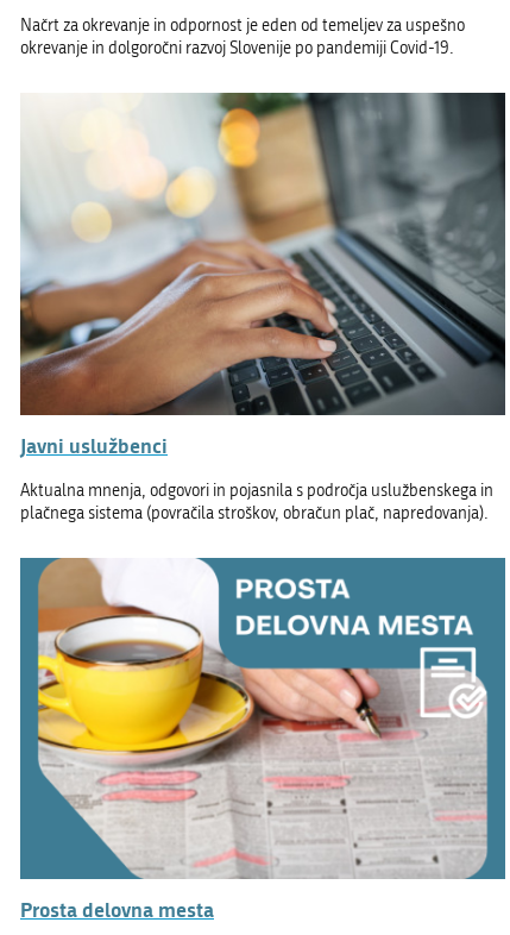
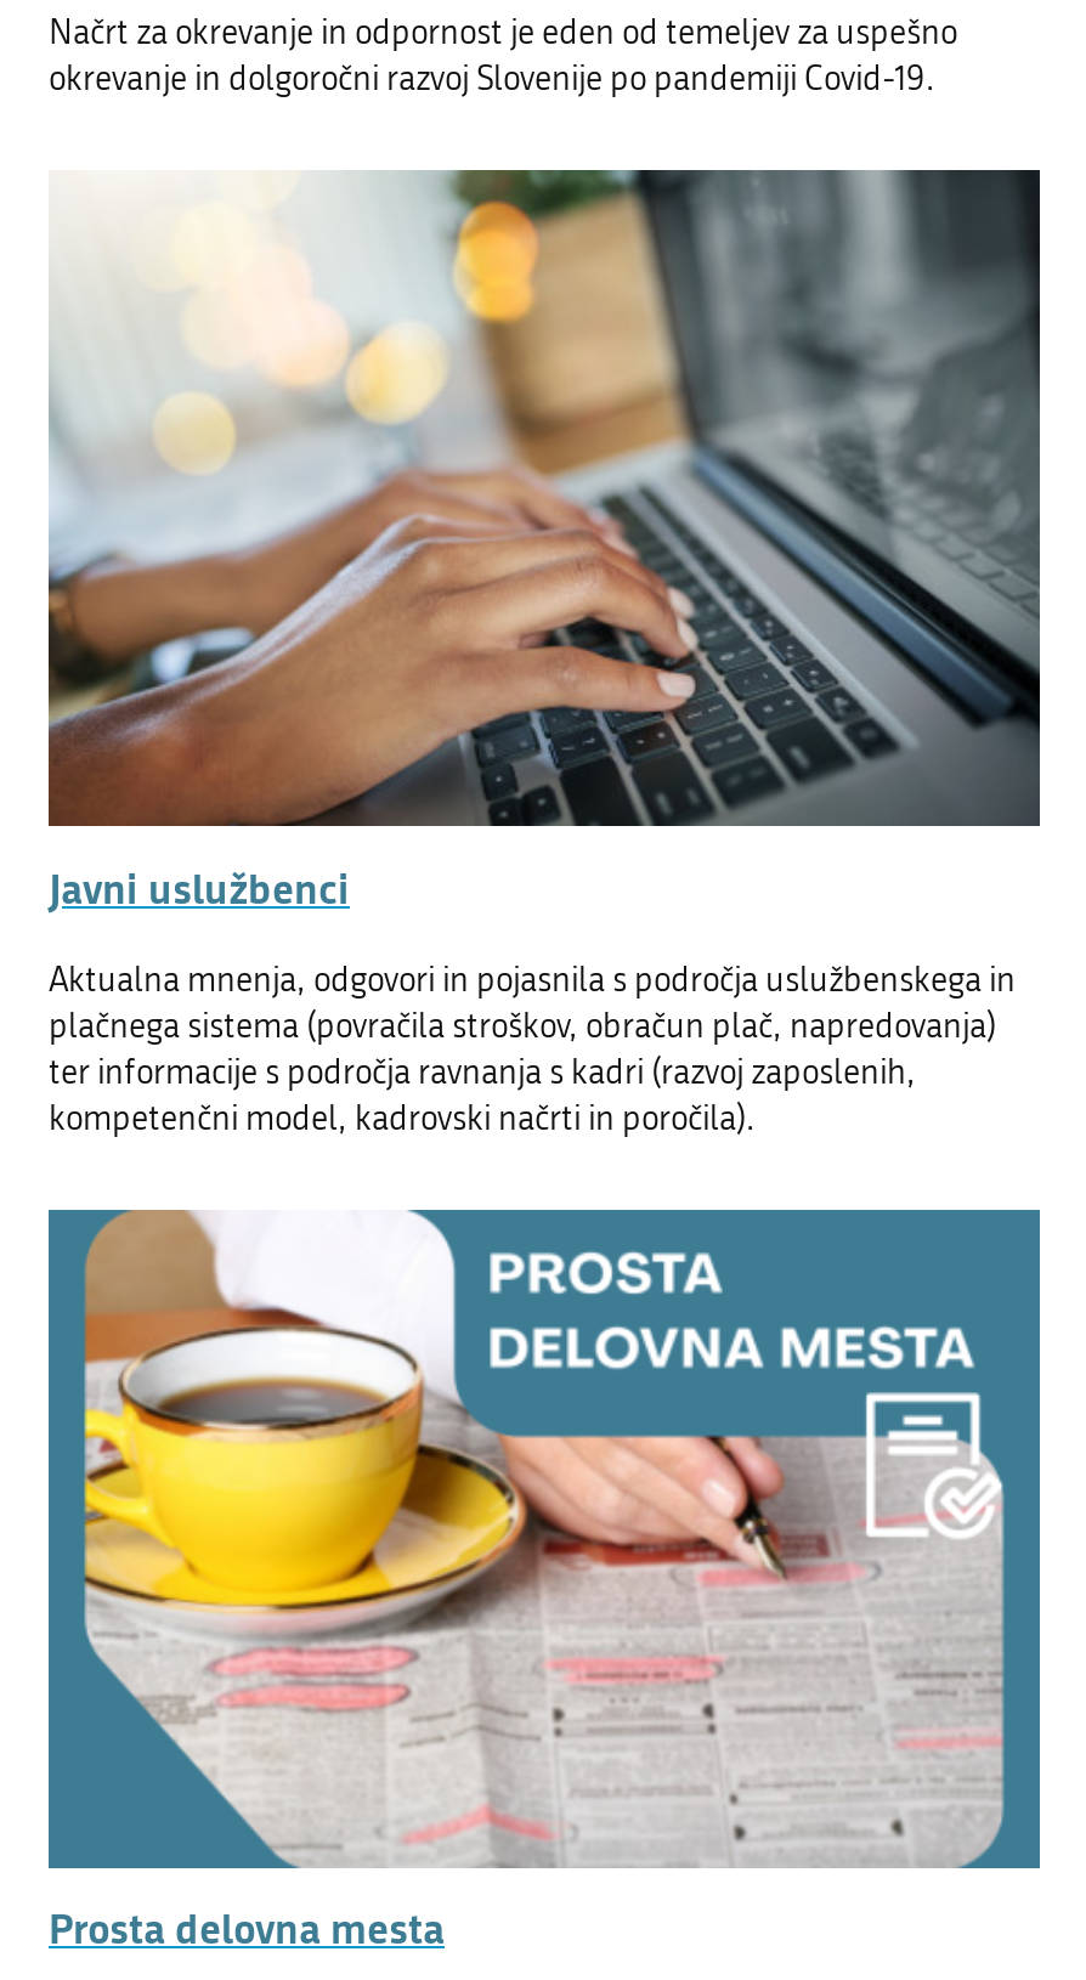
- plačnega sistema (povračila stroškov, obračun plač, napredovanja).
+ plačnega sistema (povračila stroškov, obračun plač, napredovanja)
+ ter informacije s področja ravnanja s kadri (razvoj zaposlenih,
+ kompetenčni model, kadrovski načrti in poročila).
